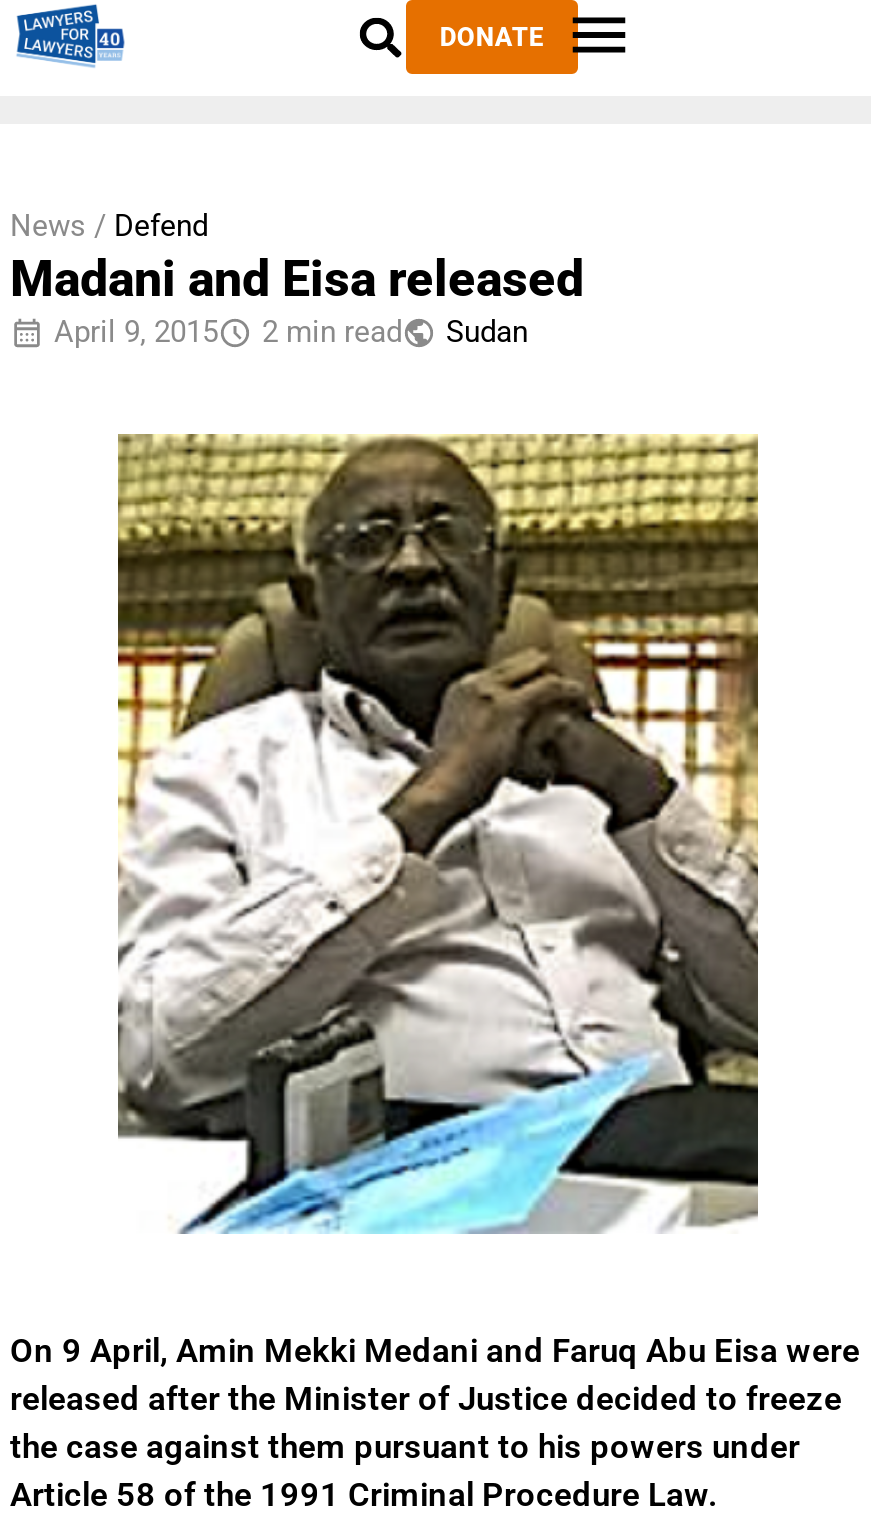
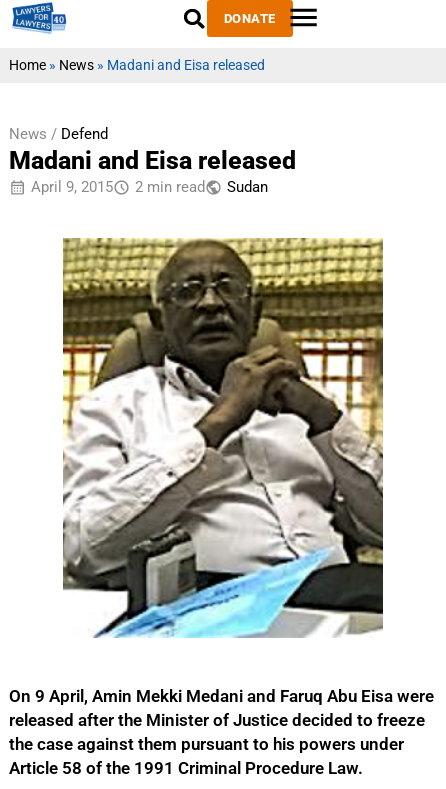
+ Home» News» Madani and Eisa released
